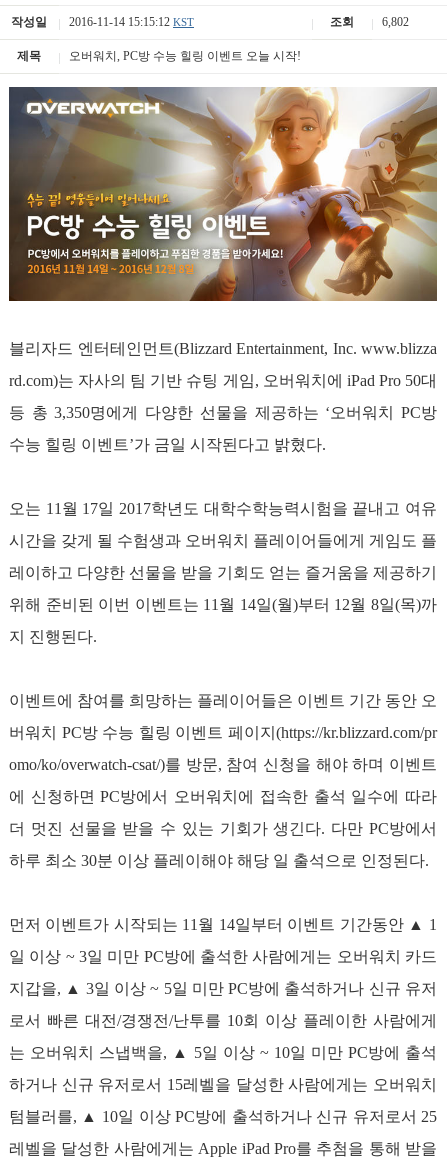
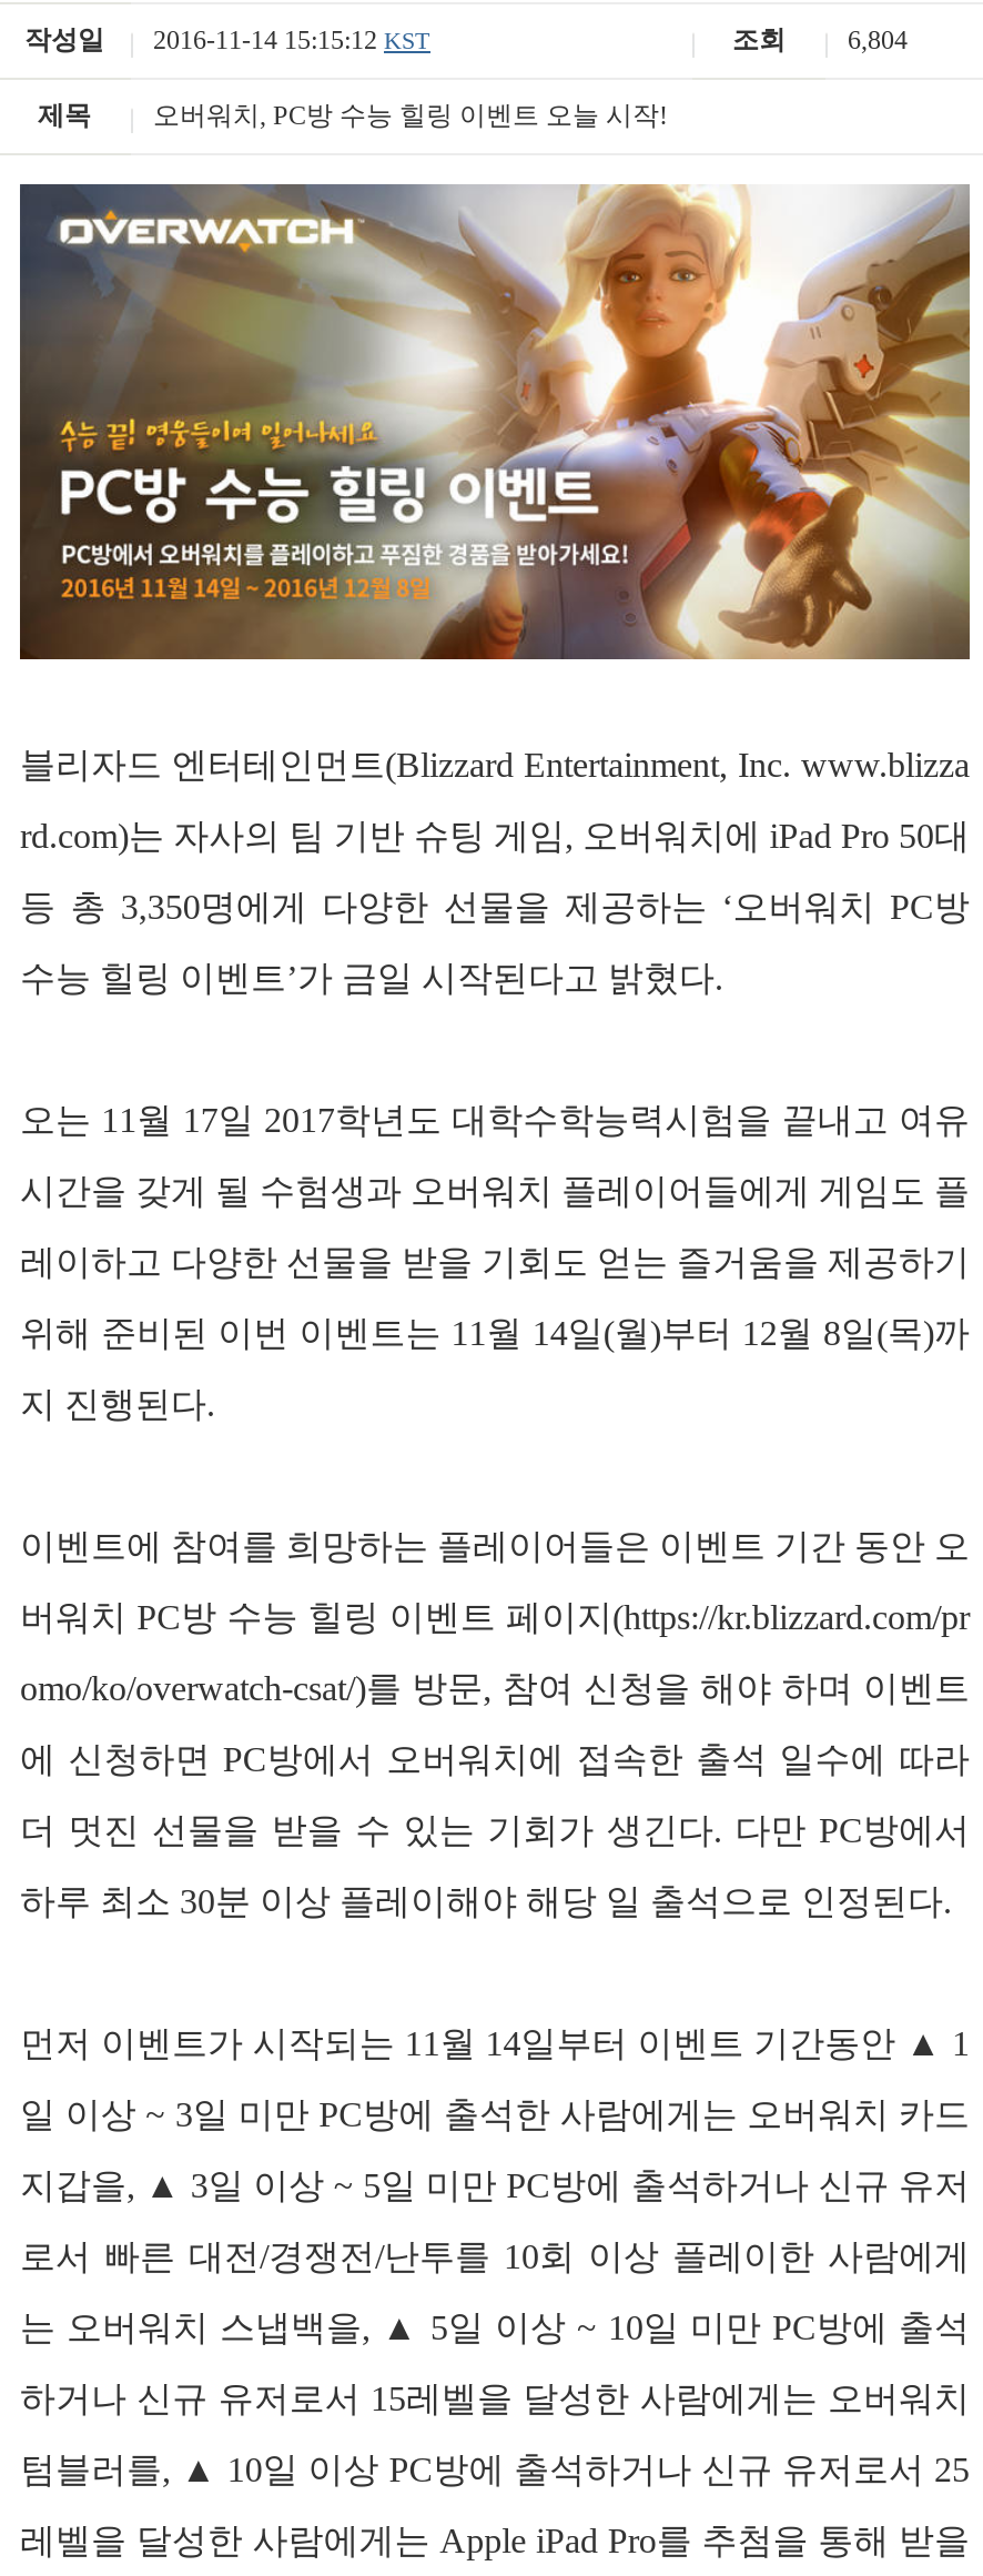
- 조회 6,802
+ 조회 6,804
